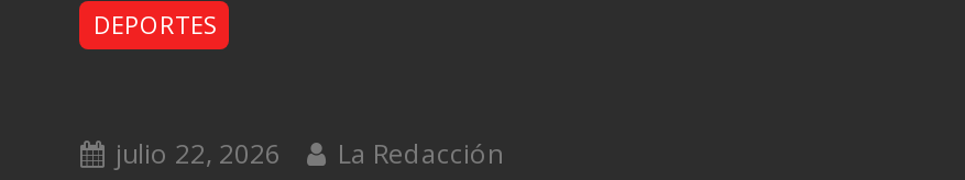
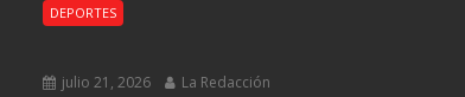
- julio 22, 2026 La Redacción
+ julio 21, 2026 La Redacción
